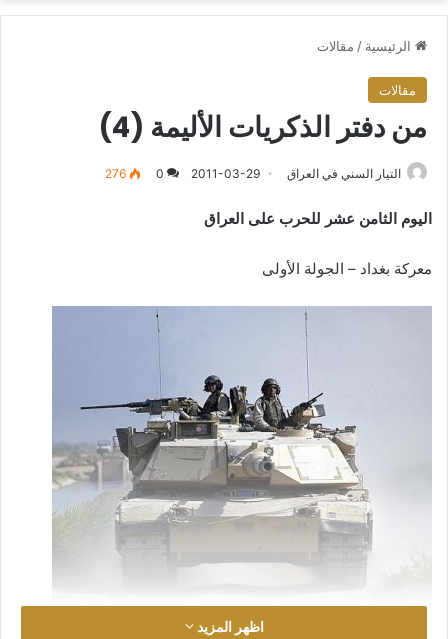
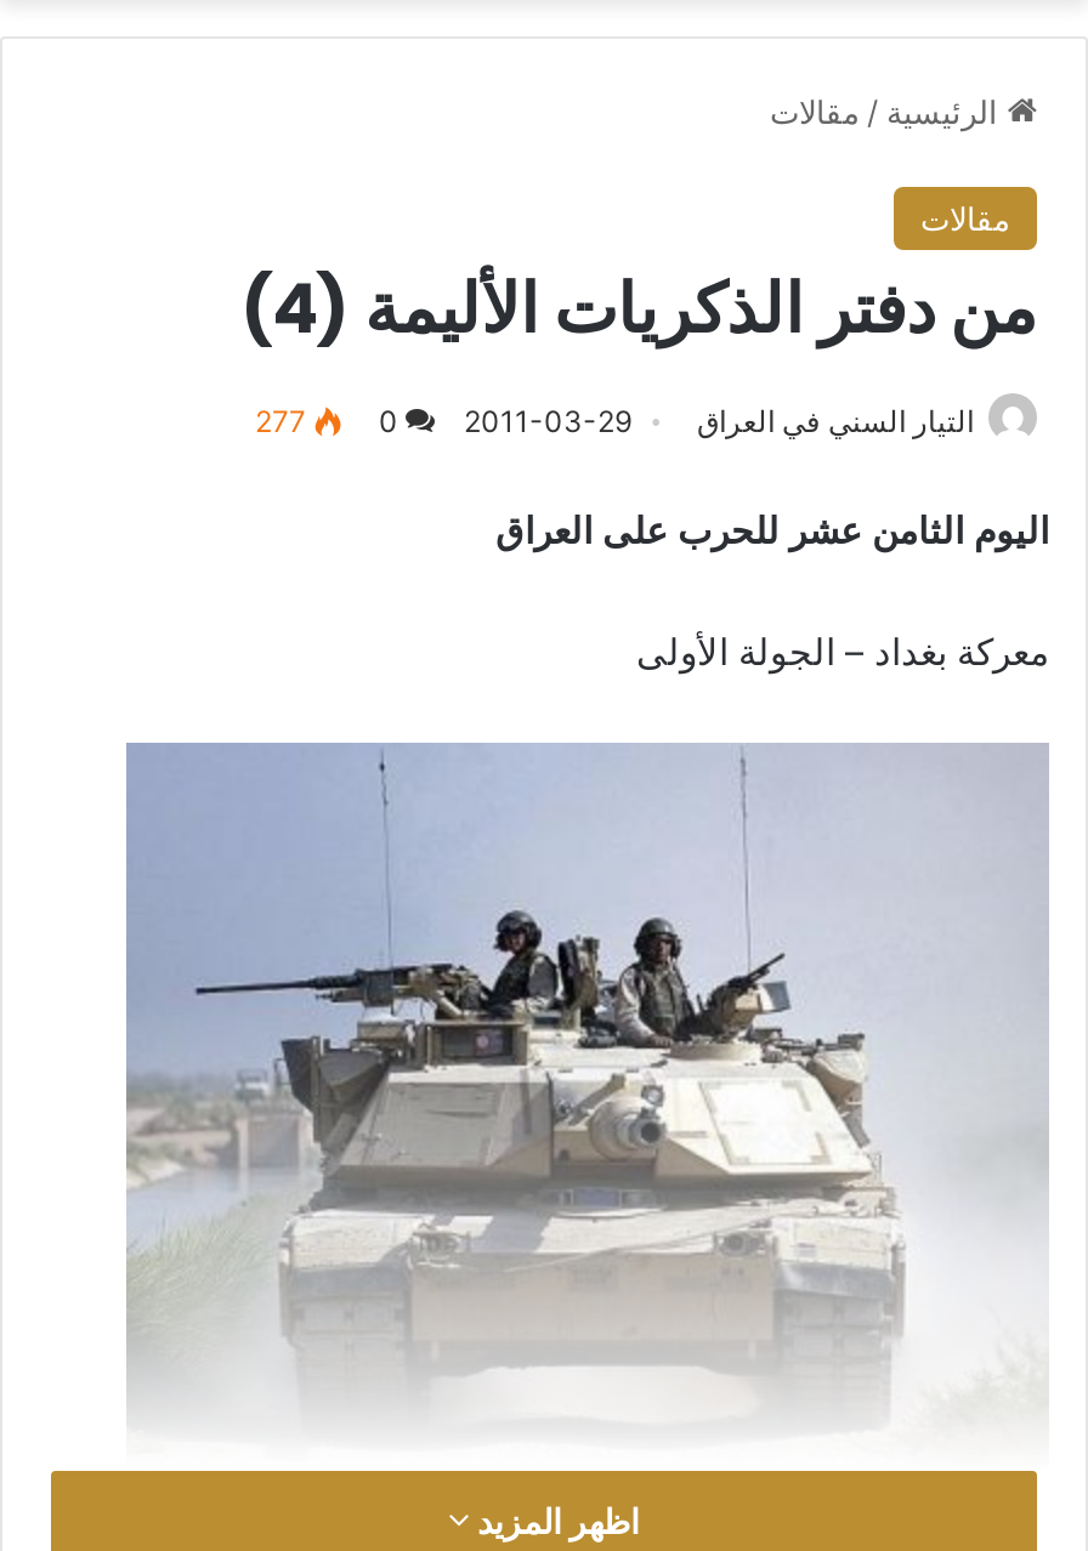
- التيار السني في العراق 2011-03-29 0 276
+ التيار السني في العراق 2011-03-29 0 277
